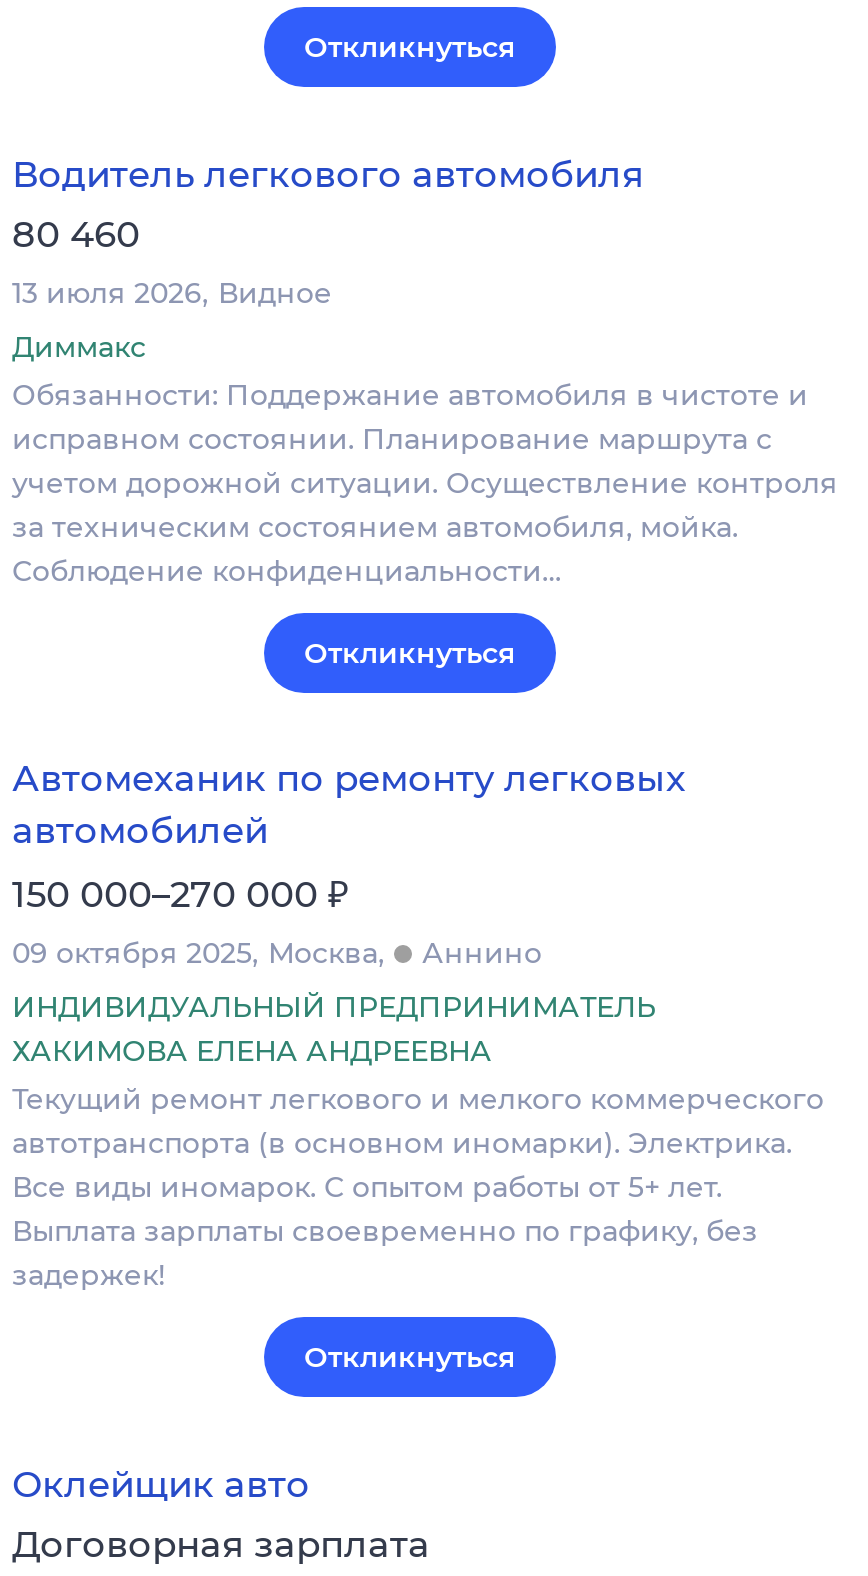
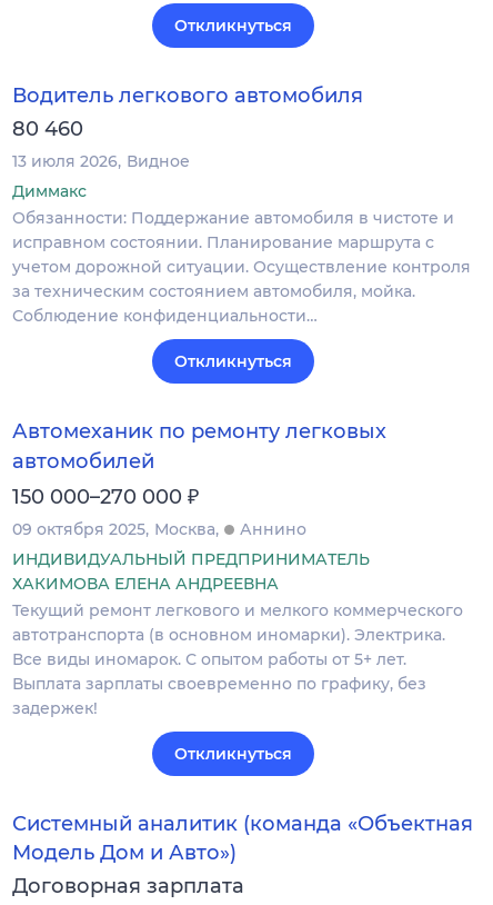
- Оклейщик авто
+ Системный аналитик (команда «Объектная
+ Модель Дом и Авто»)
